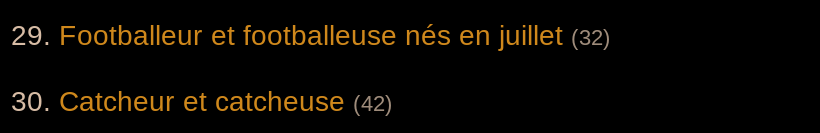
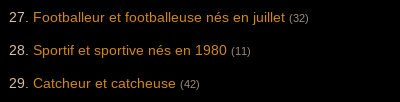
+ Sportif et sportive nés en 1980 (11)
